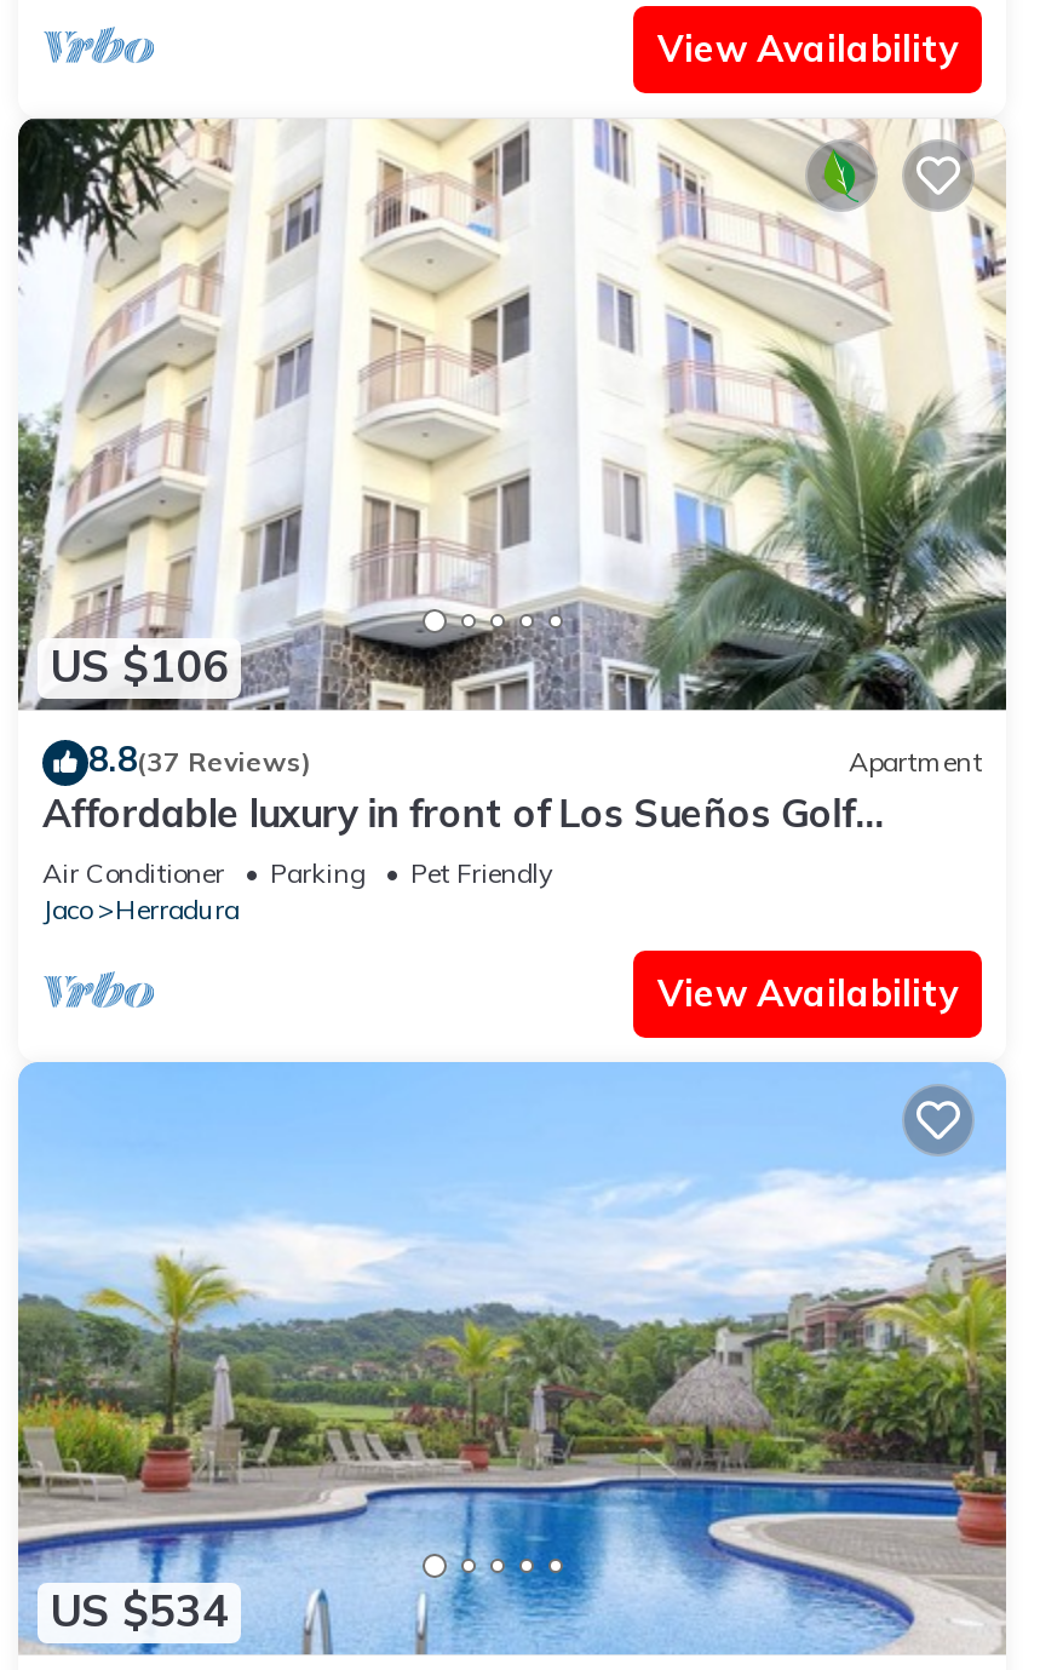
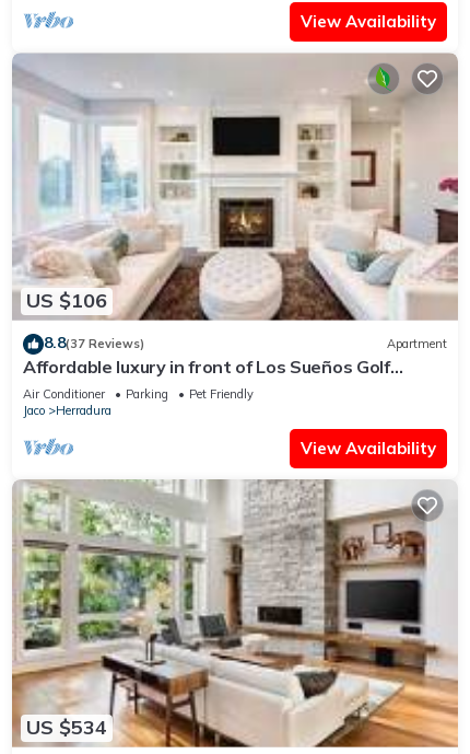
- [image]
+ [image]

- [image]
+ [image]
